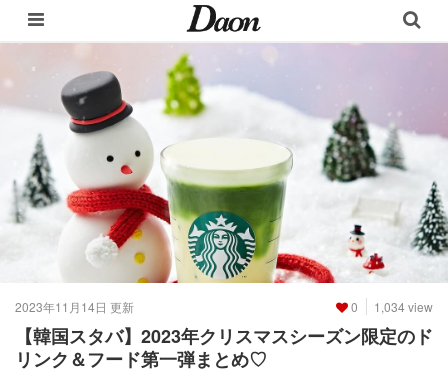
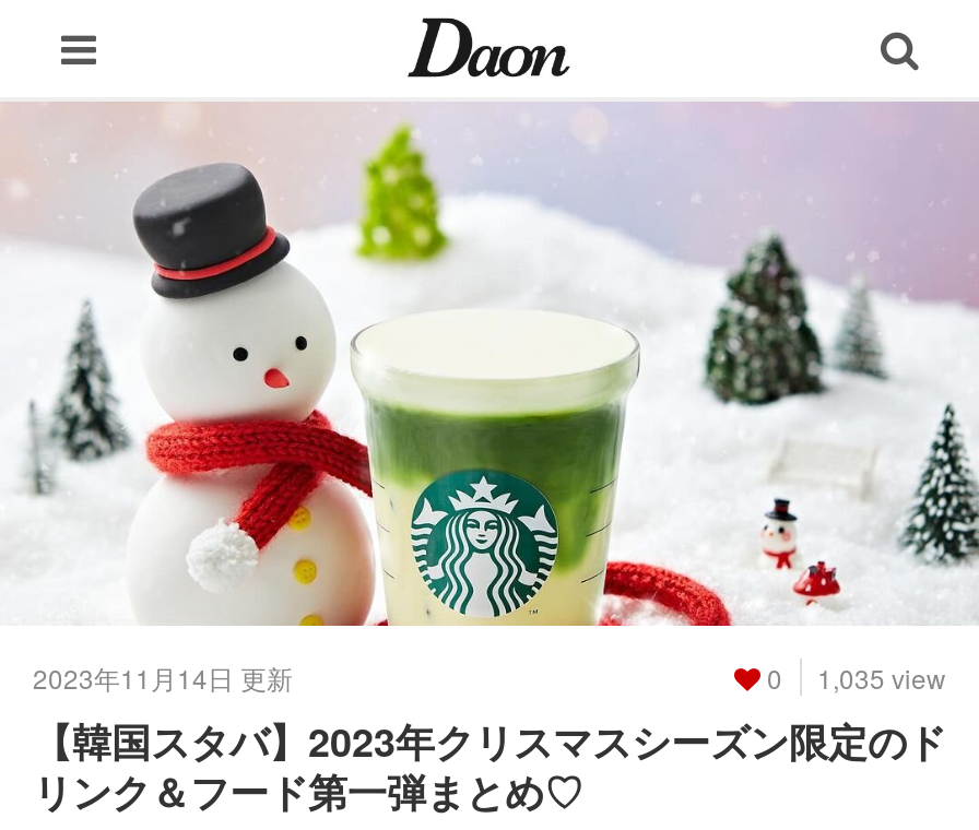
- 0 1,034 view
+ 0 1,035 view
